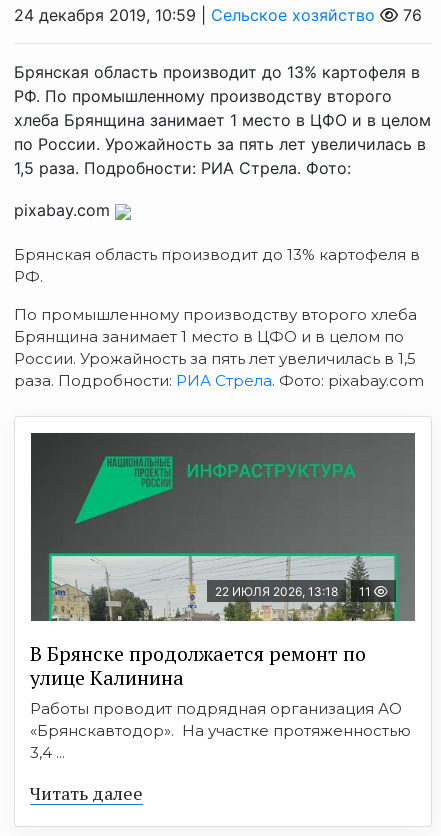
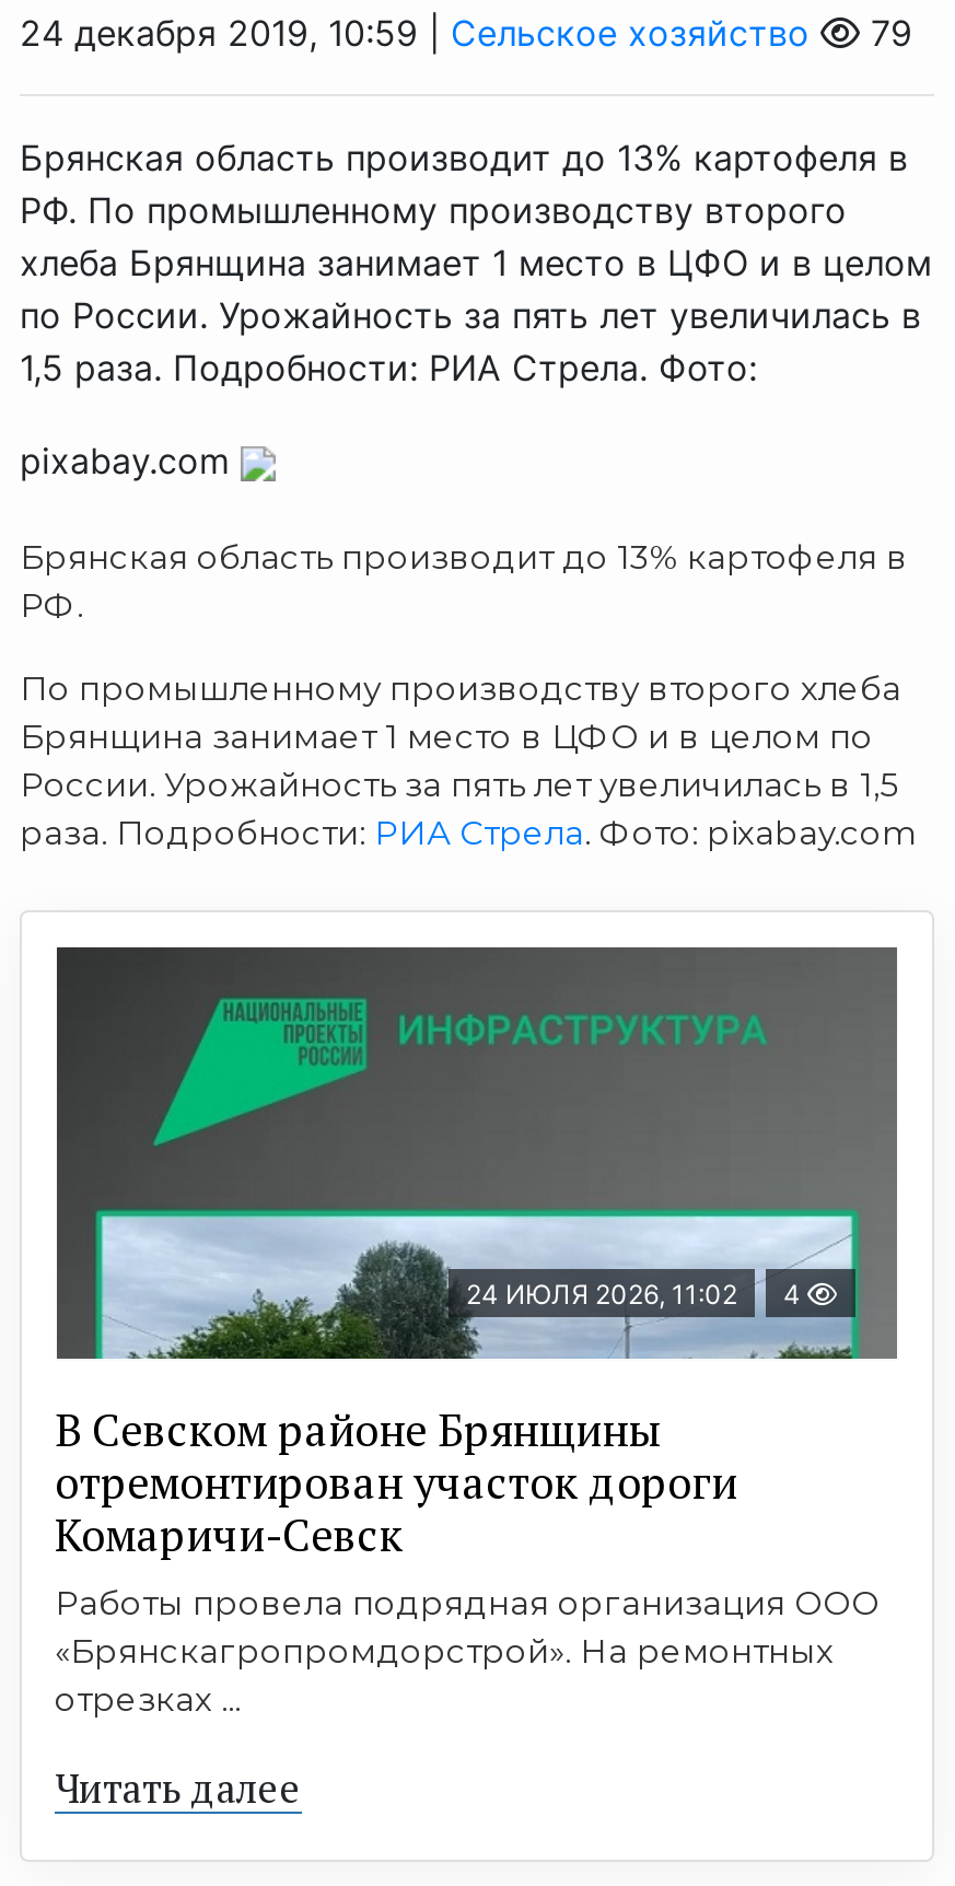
- 76
+ 79

- [image]
- 22 ИЮЛЯ 2026, 13:18
- 11
+ [image]
+ 24 ИЮЛЯ 2026, 11:02
+ 4

- В Брянске продолжается ремонт по
- улице Калинина
- Работы проводит подрядная организация АО
- «Брянскавтодор». На участке протяженностью
- 3,4 ...
+ В Севском районе Брянщины
+ отремонтирован участок дороги
+ Комаричи-Севск
+ Работы провела подрядная организация ООО
+ «Брянскагропромдорстрой». На ремонтных
+ отрезках ...
